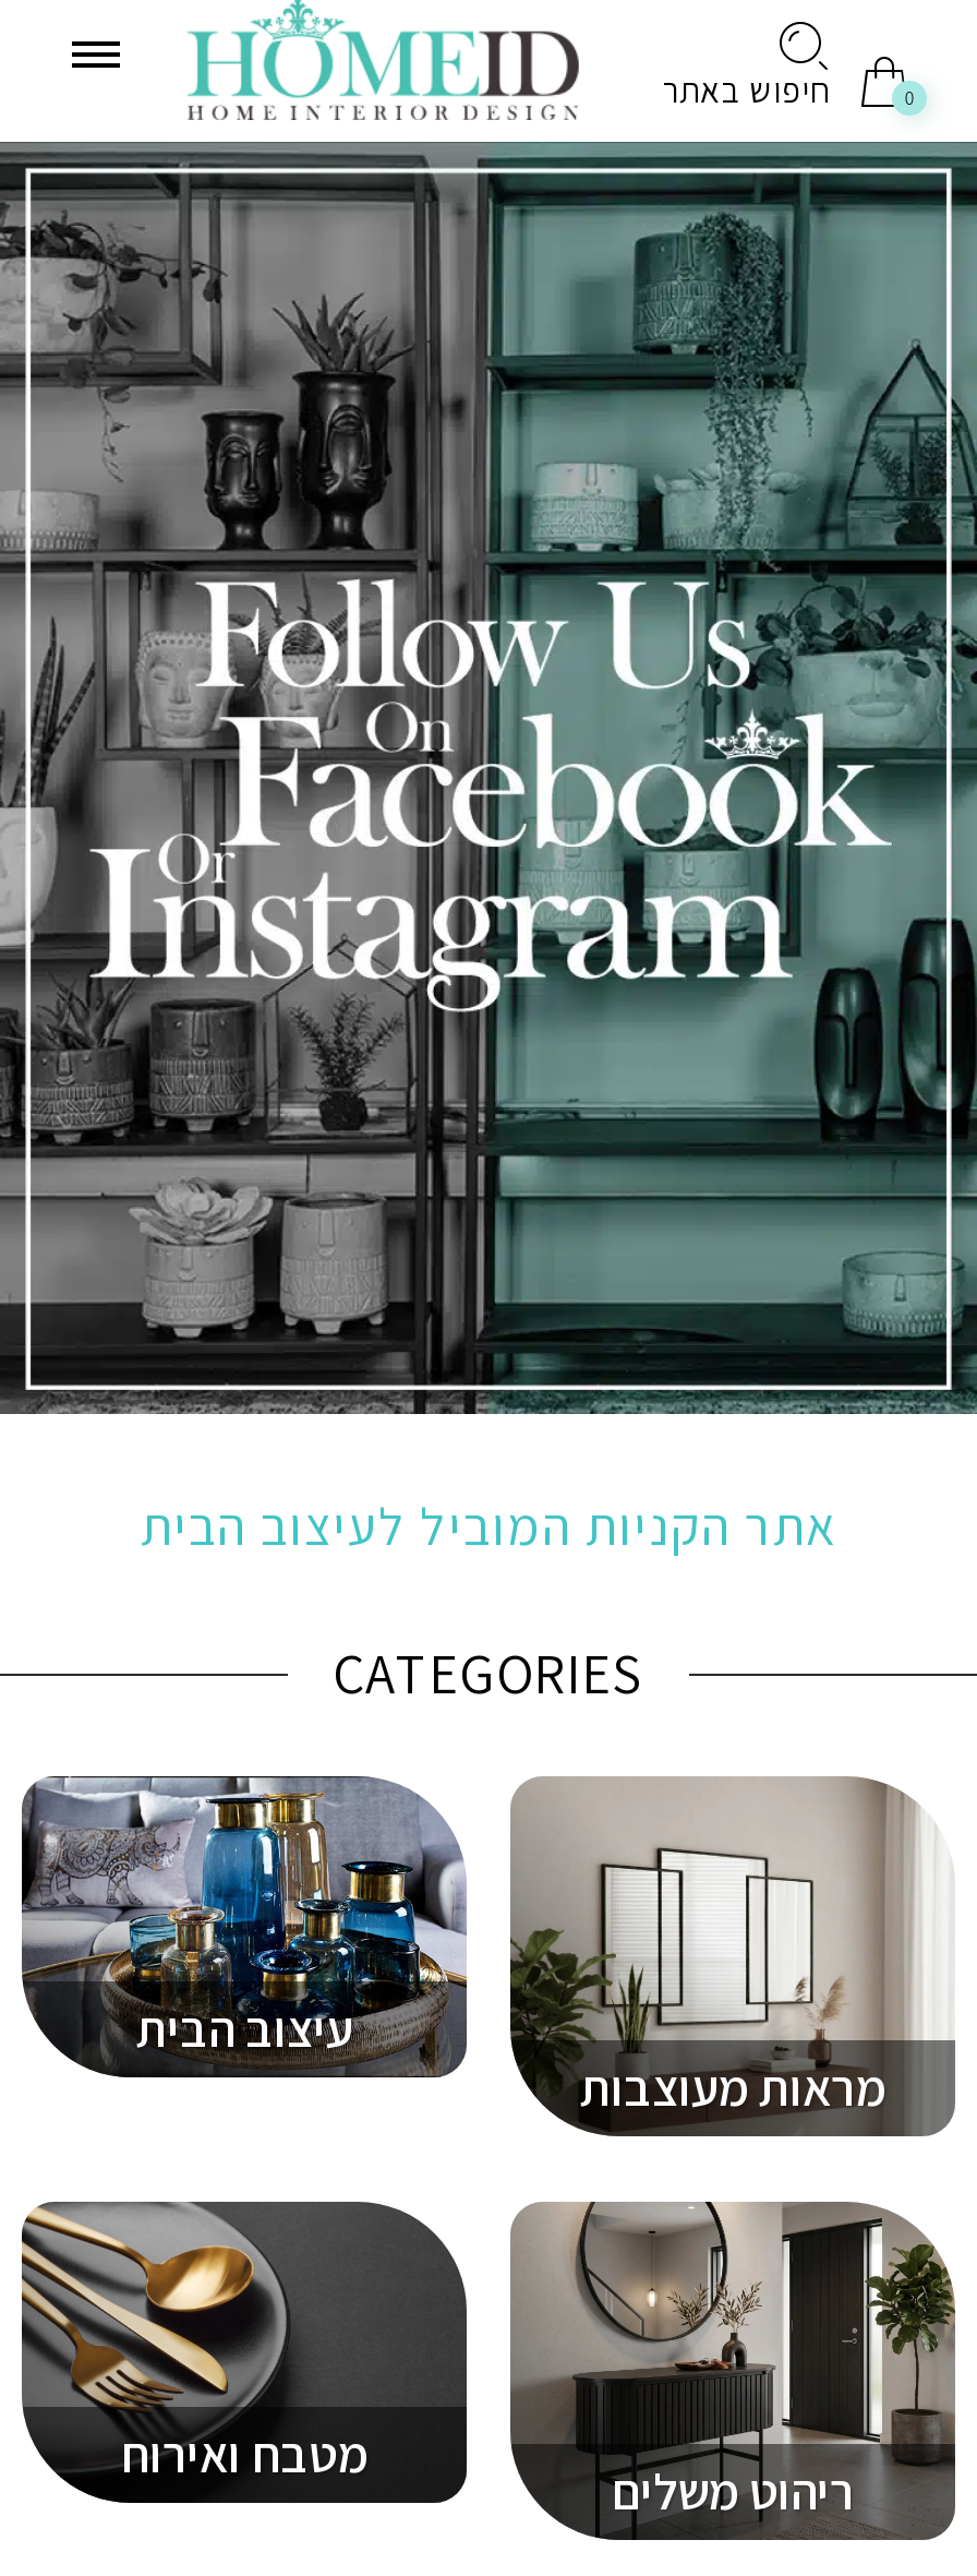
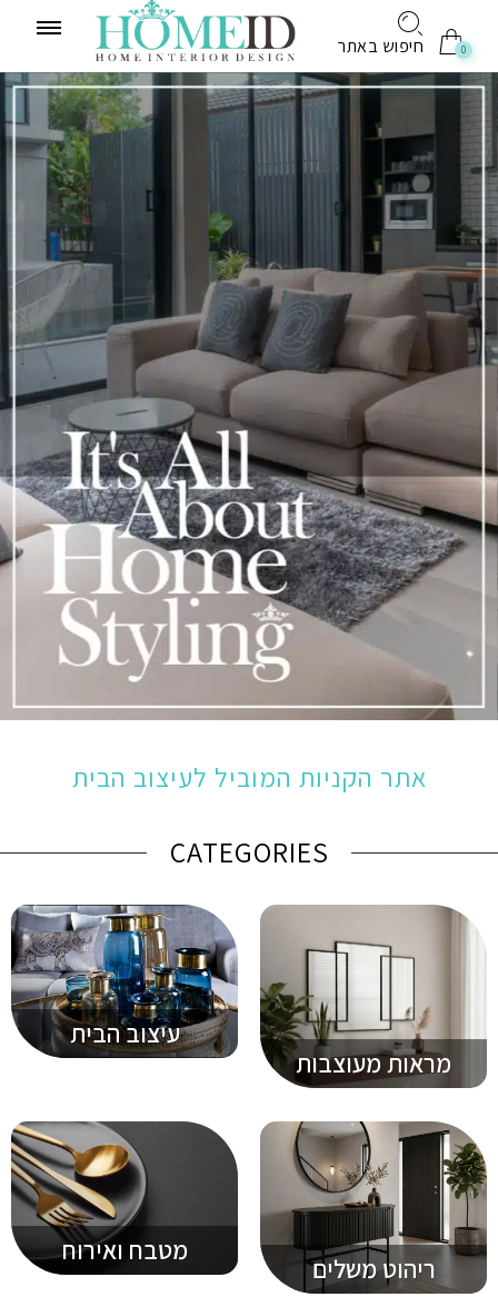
- [image]
+ [image]
